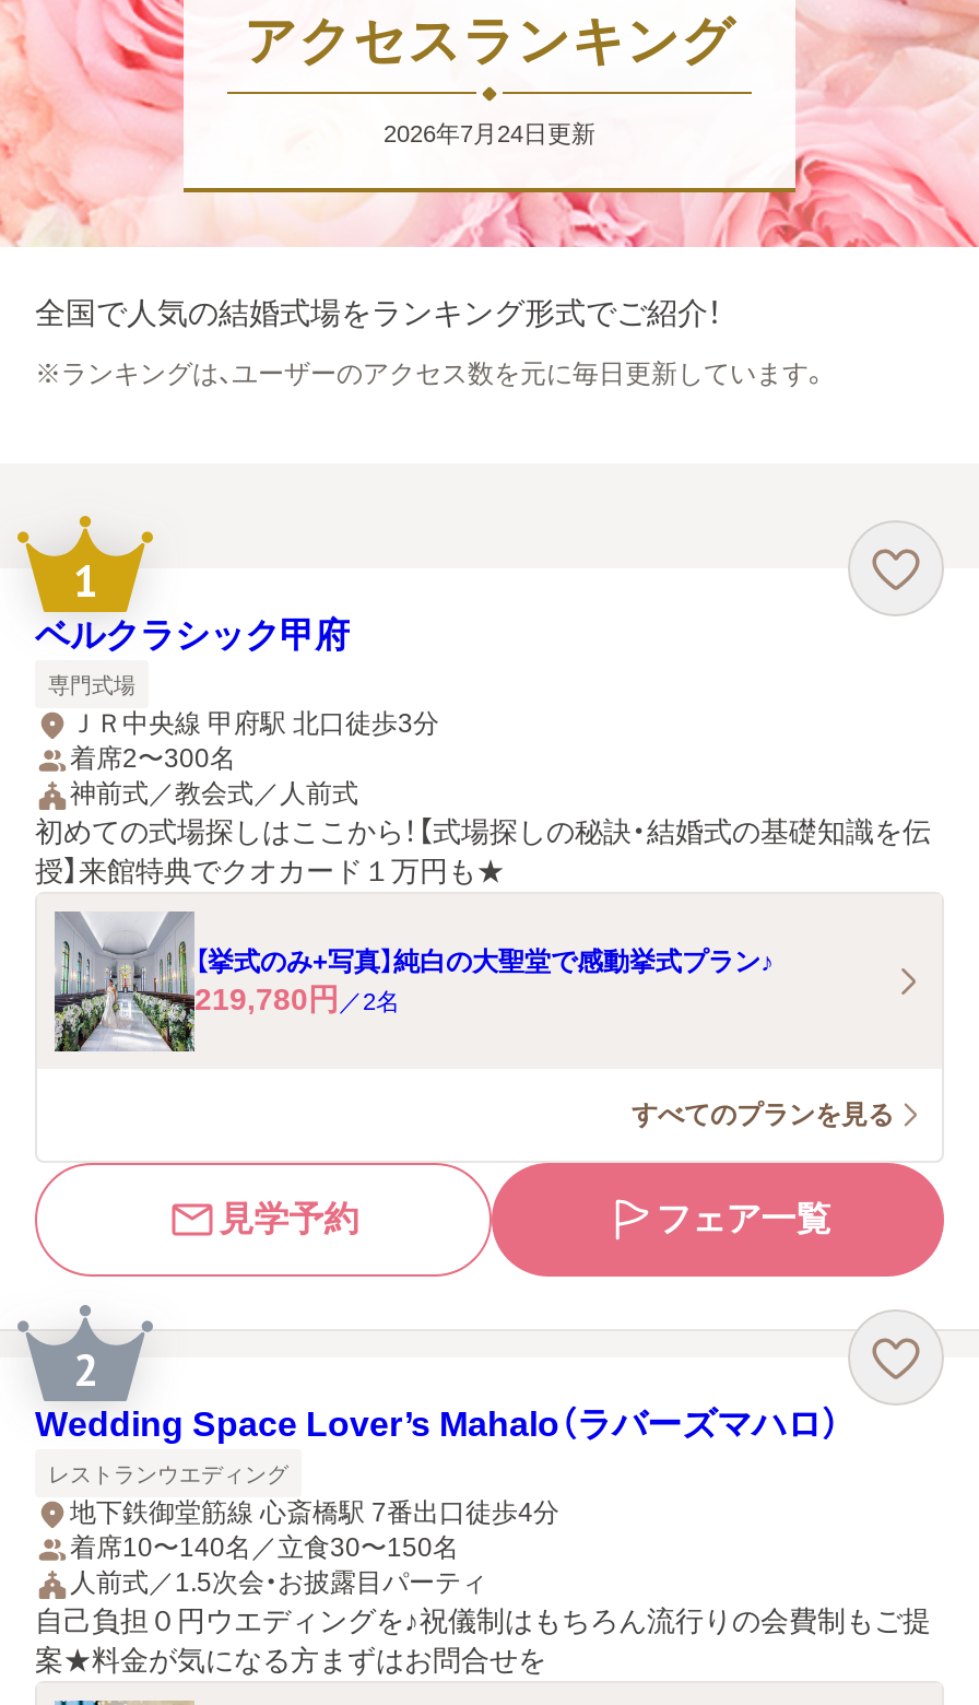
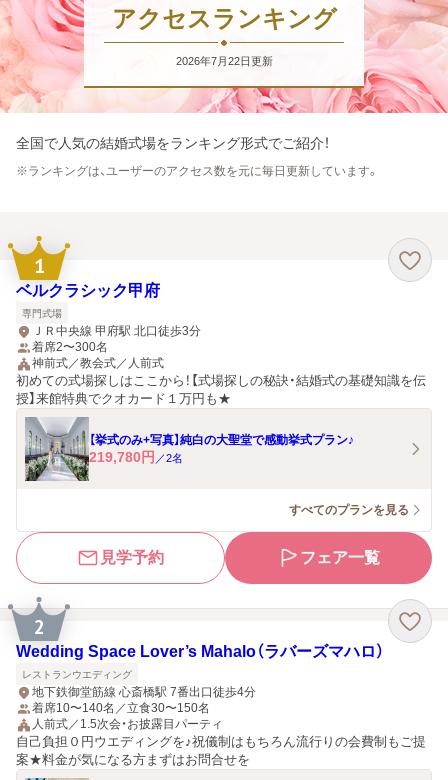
- 2026年7月24日更新
+ 2026年7月22日更新
